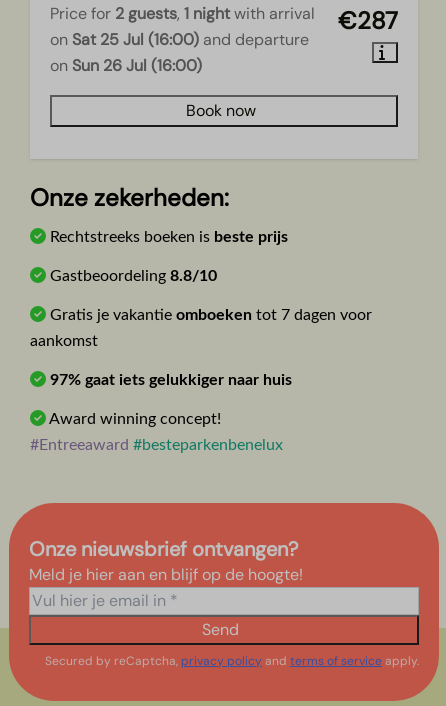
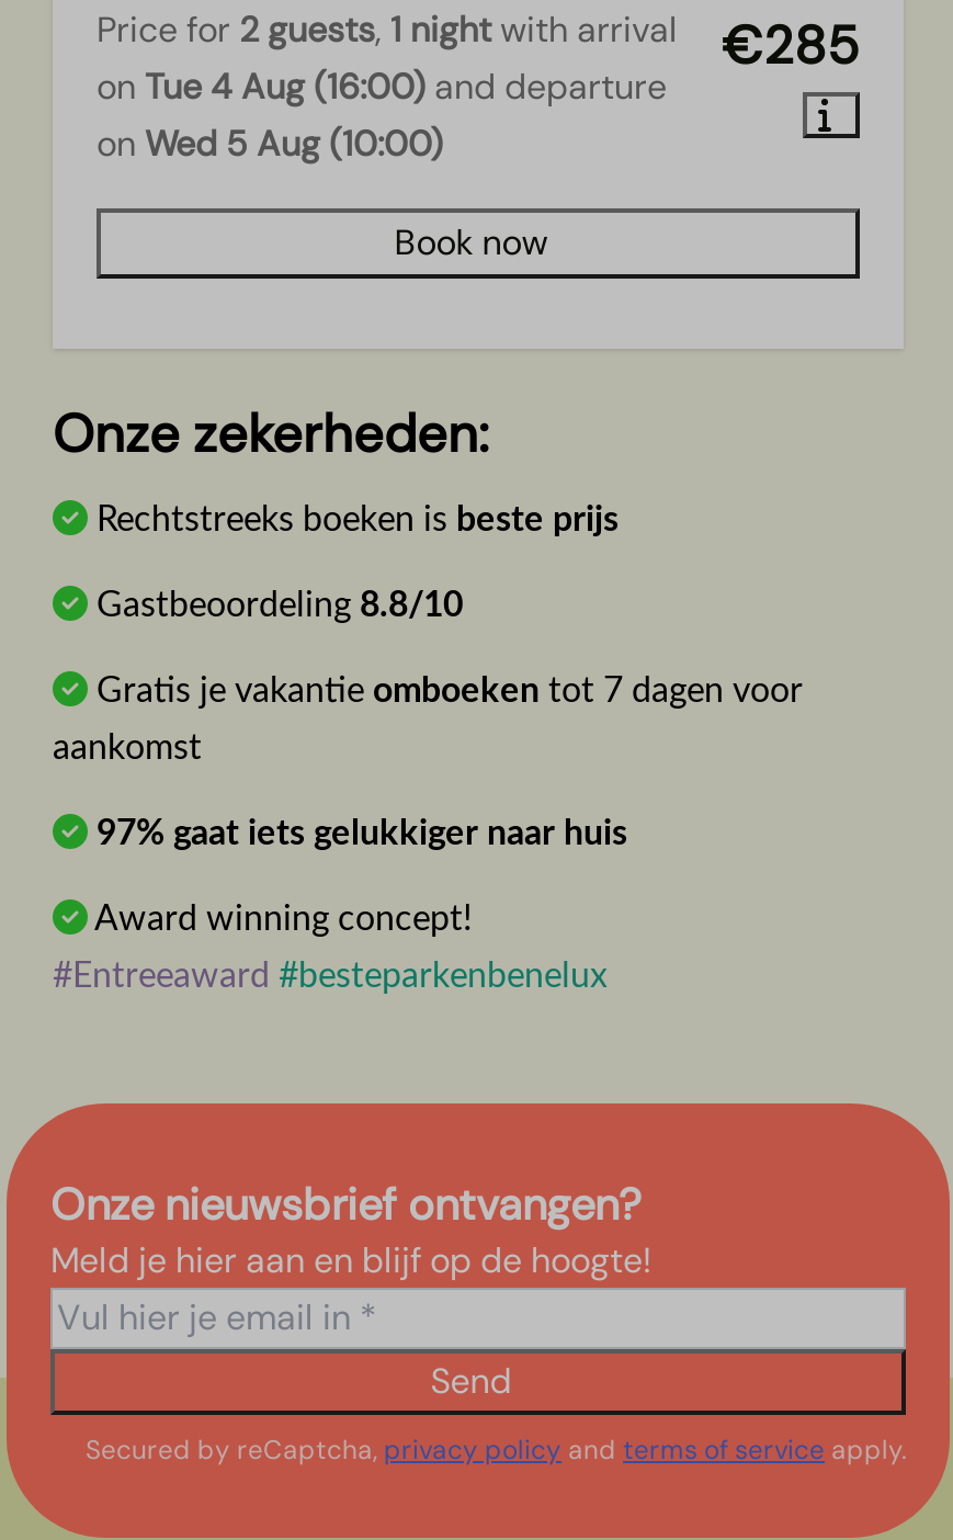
- Price for 2 guests, 1 night with arrival €287
+ Price for 2 guests, 1 night with arrival €285

- on Sat 25 Jul (16:00) and departure
+ on Tue 4 Aug (16:00) and departure

- on Sun 26 Jul (16:00)
+ on Wed 5 Aug (10:00)
